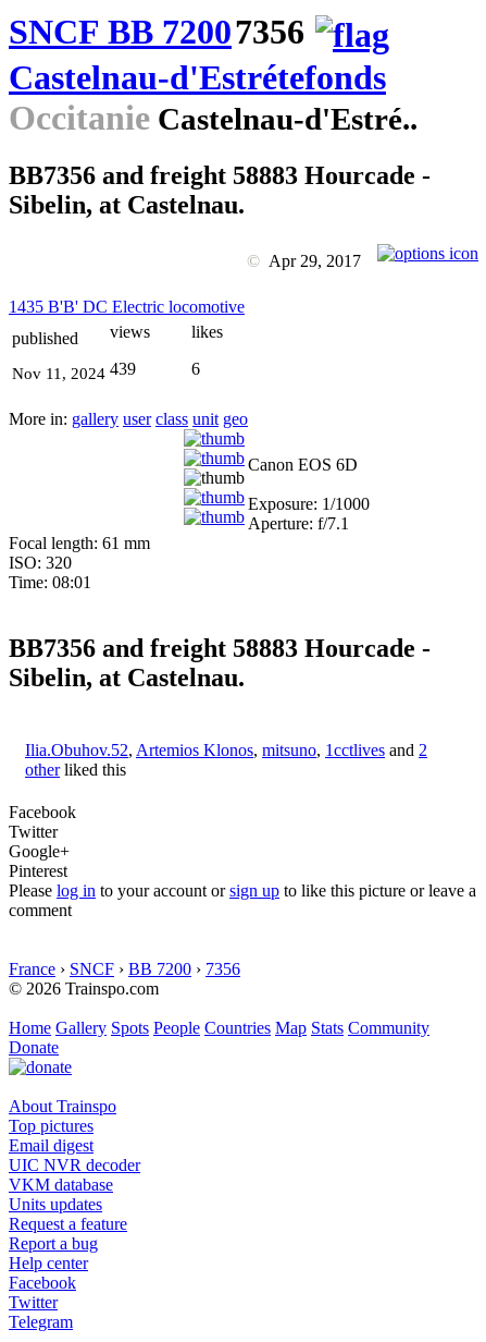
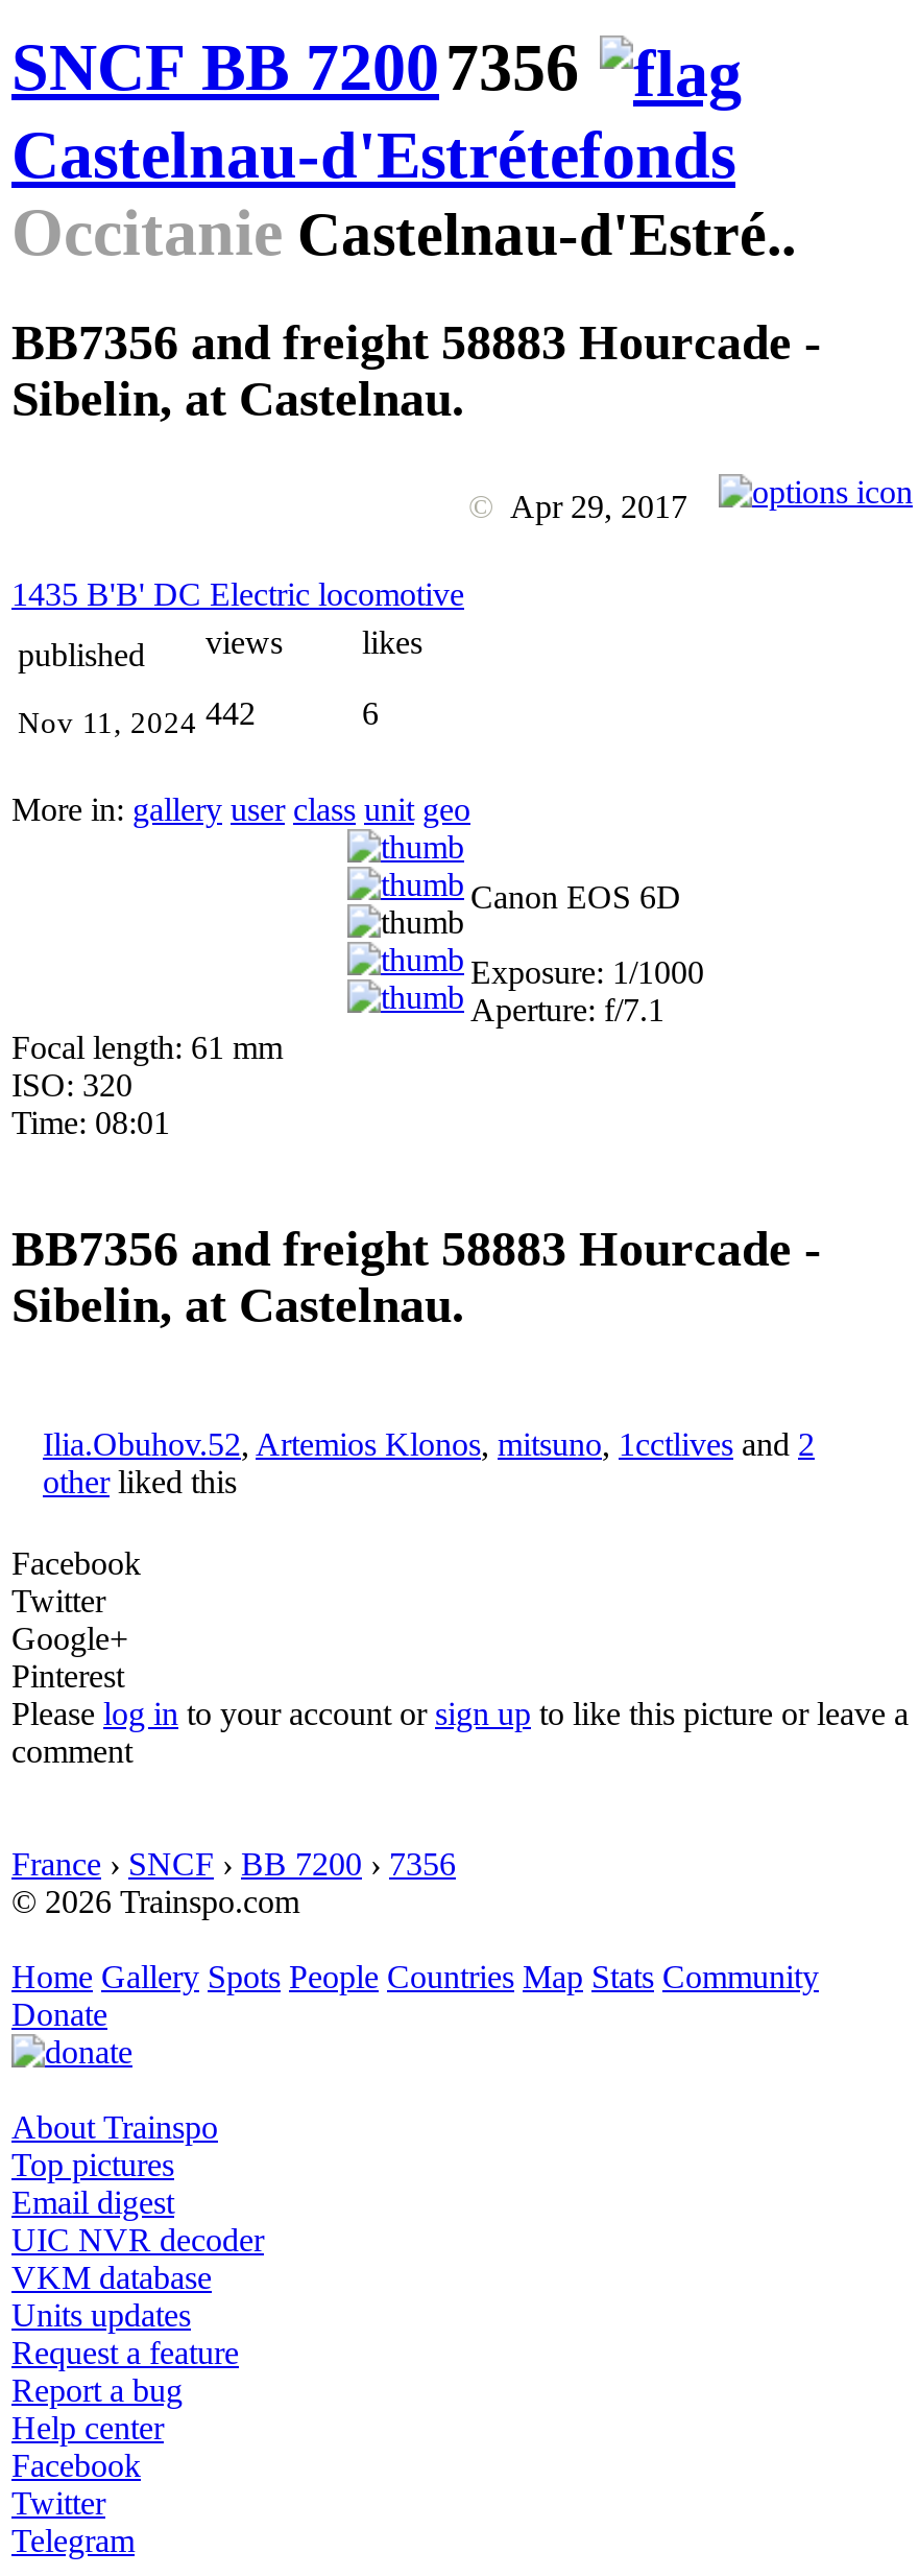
- Nov 11, 2024 439
+ Nov 11, 2024 442
